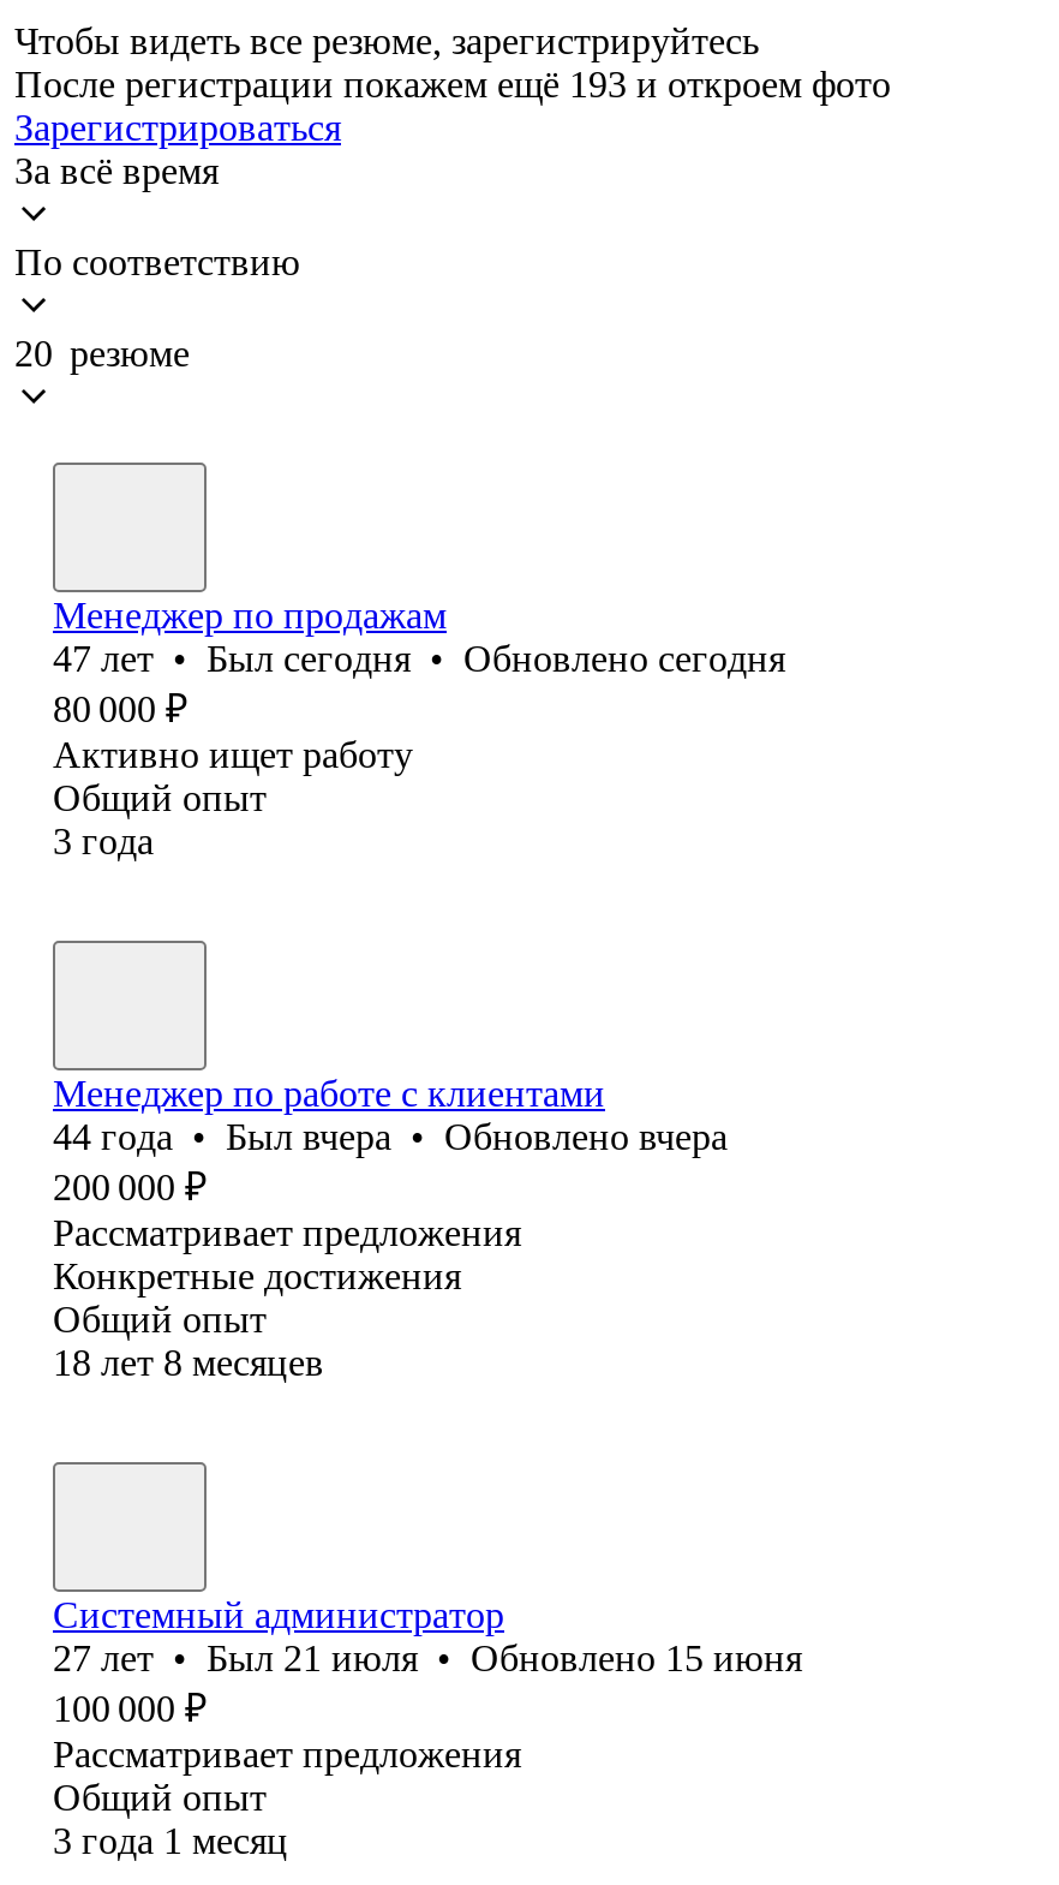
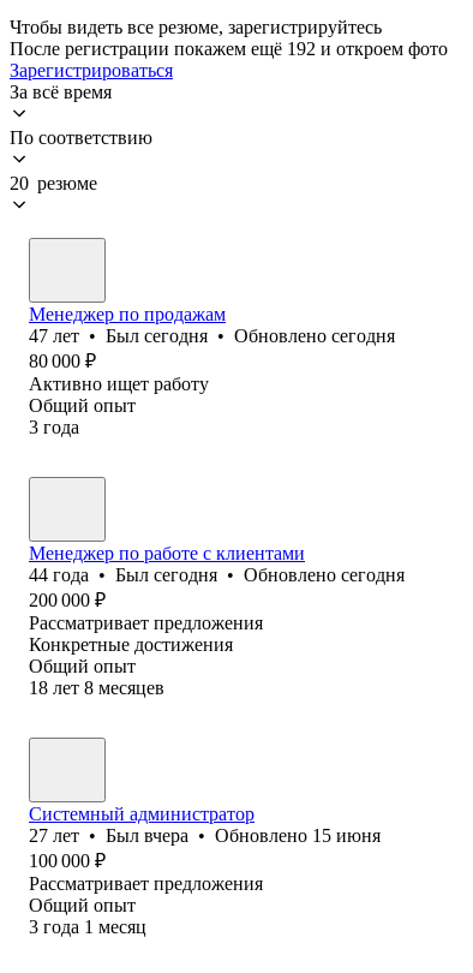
- После регистрации покажем ещё 193 и откроем фото
+ После регистрации покажем ещё 192 и откроем фото

- 44 года • Был вчера • Обновлено вчера
+ 44 года • Был сегодня • Обновлено сегодня

- 27 лет • Был 21 июля • Обновлено 15 июня
+ 27 лет • Был вчера • Обновлено 15 июня
